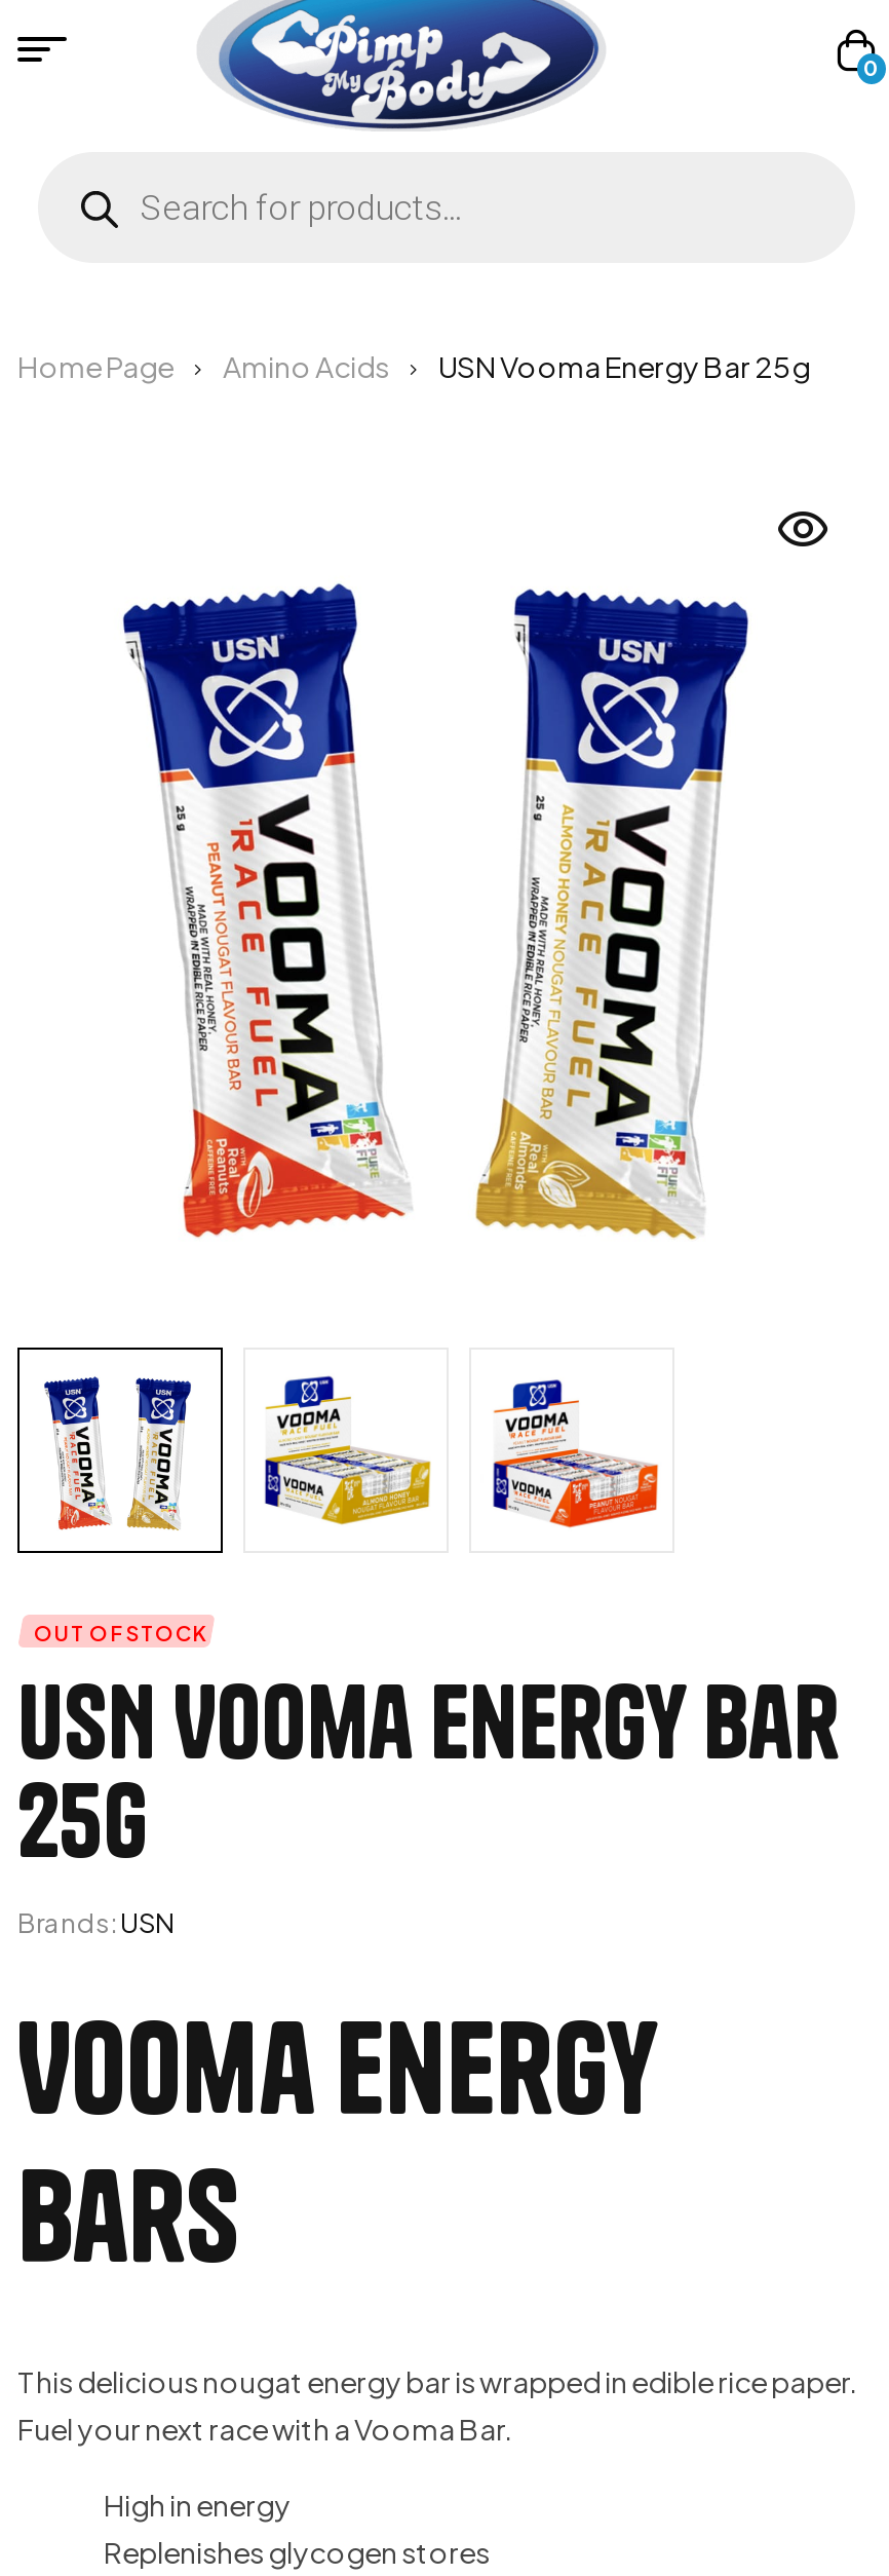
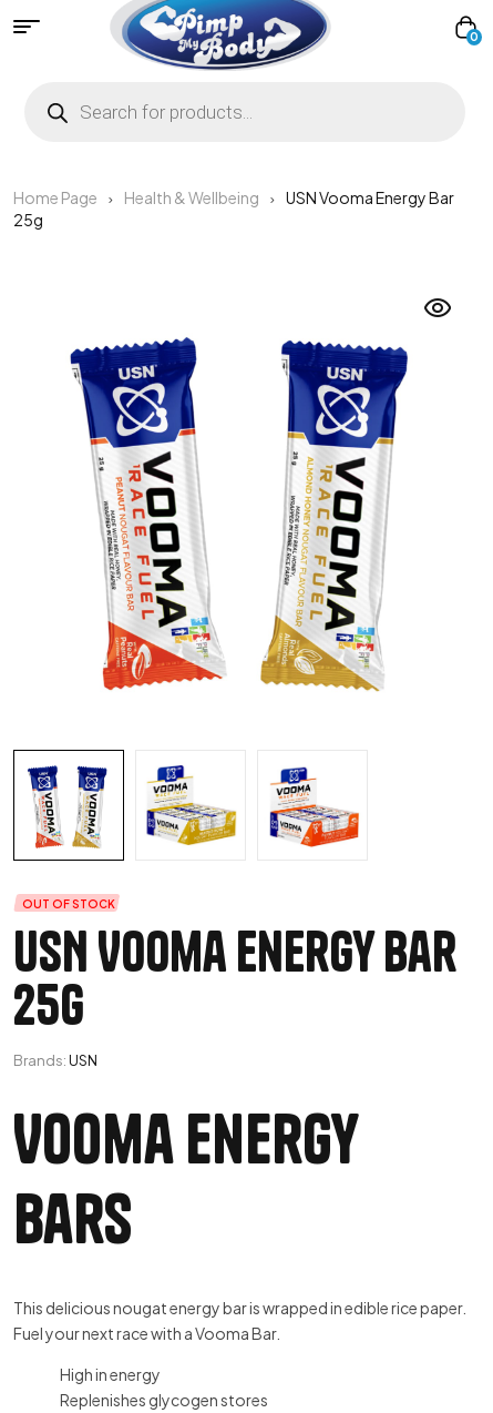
- Amino Acids
- USN Vooma Energy Bar 25g
+ Health & Wellbeing
+ USN Vooma Energy Bar
+ 25g
